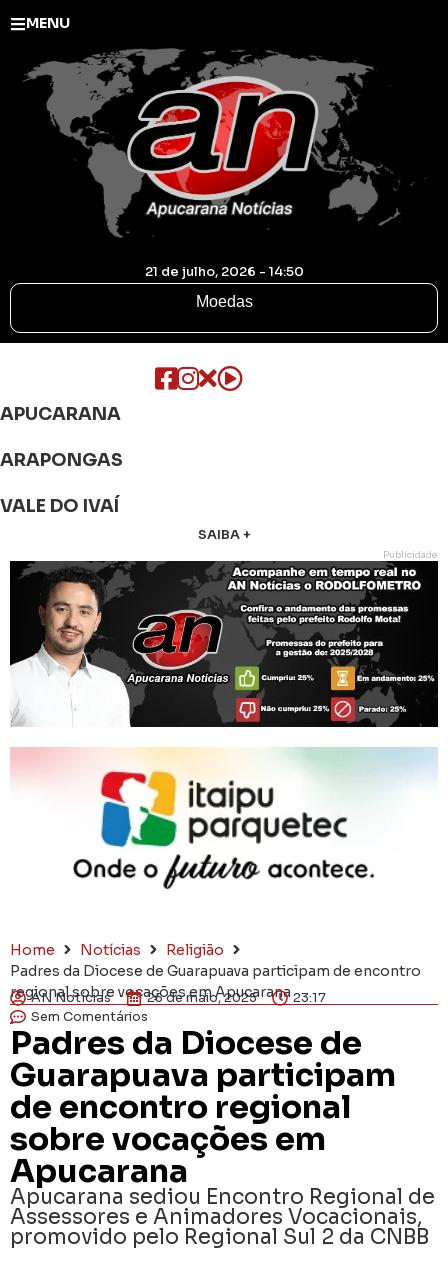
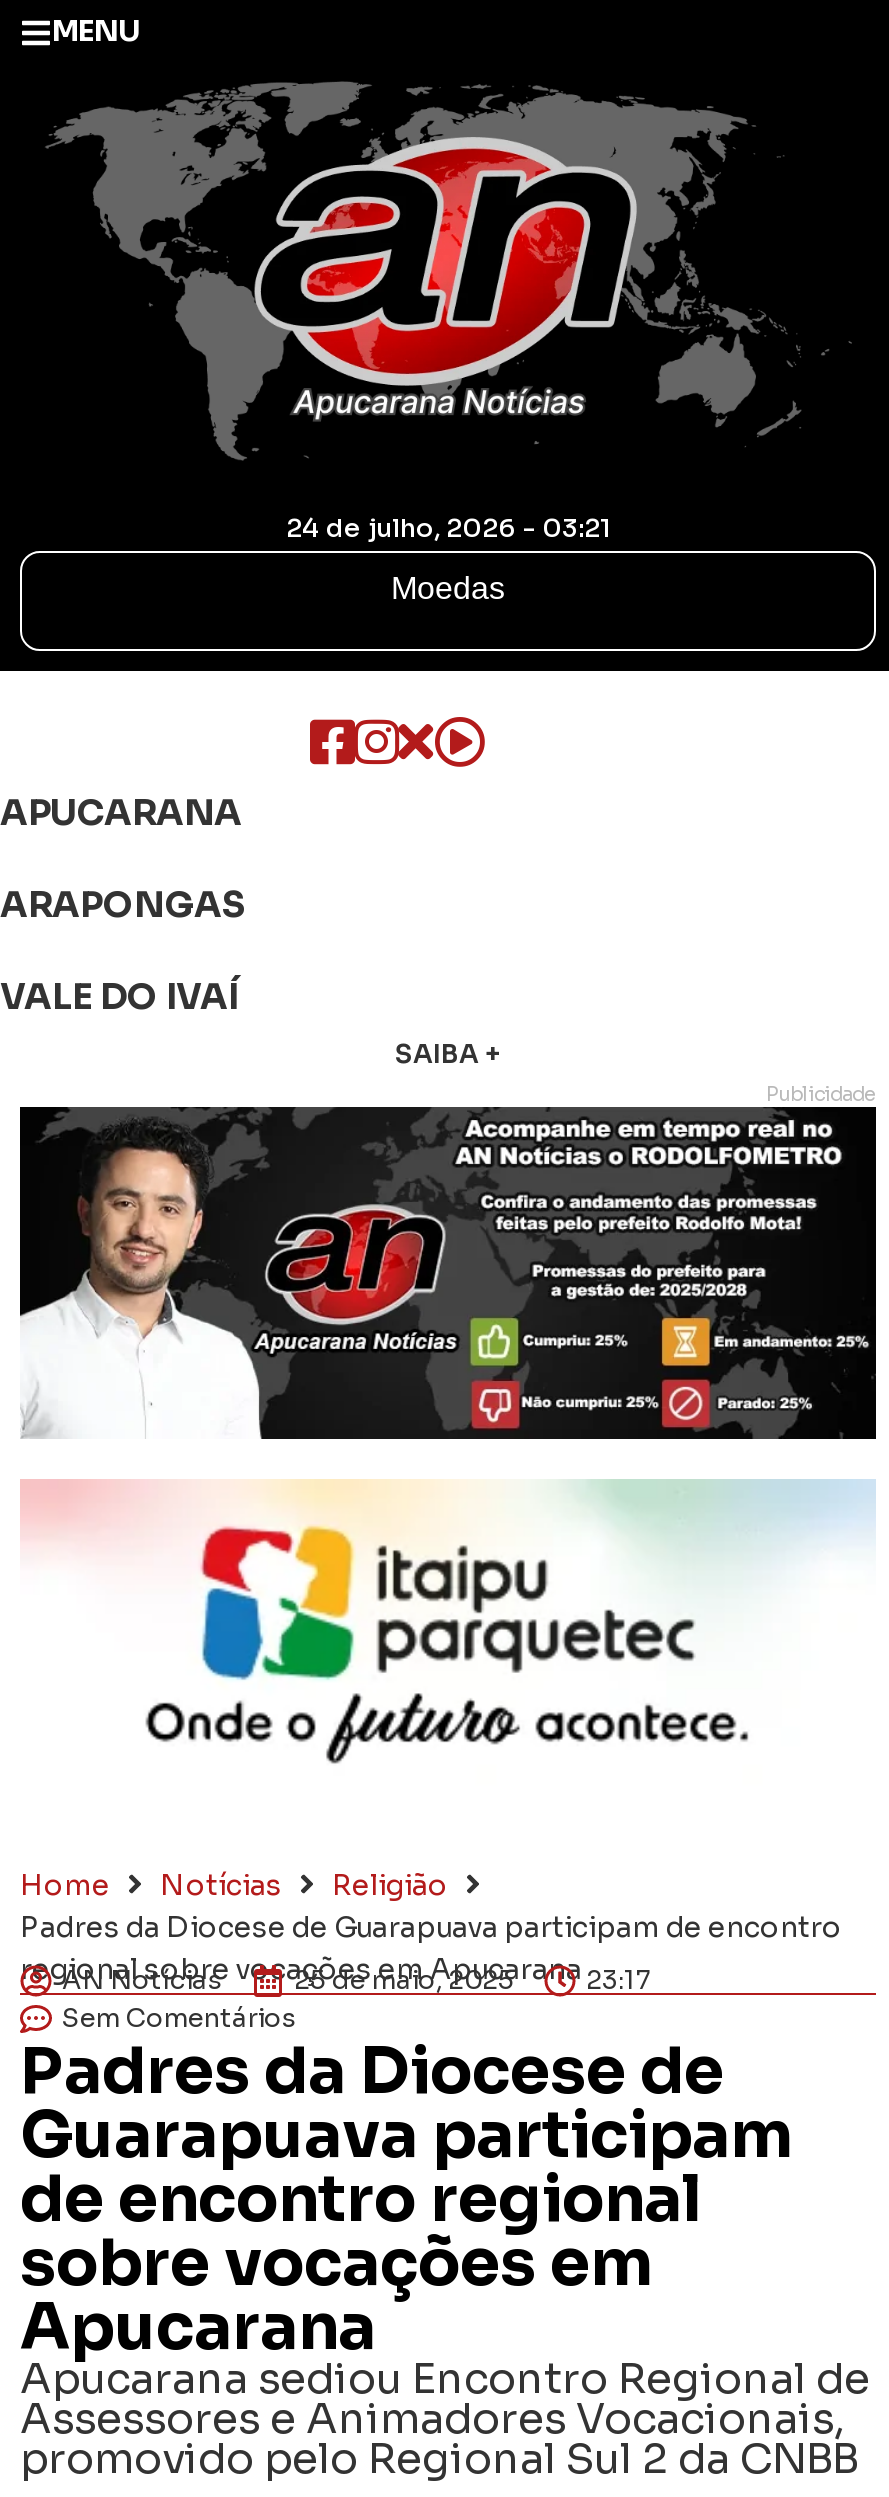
- 21 de julho, 2026 - 14:50
+ 24 de julho, 2026 - 03:21
